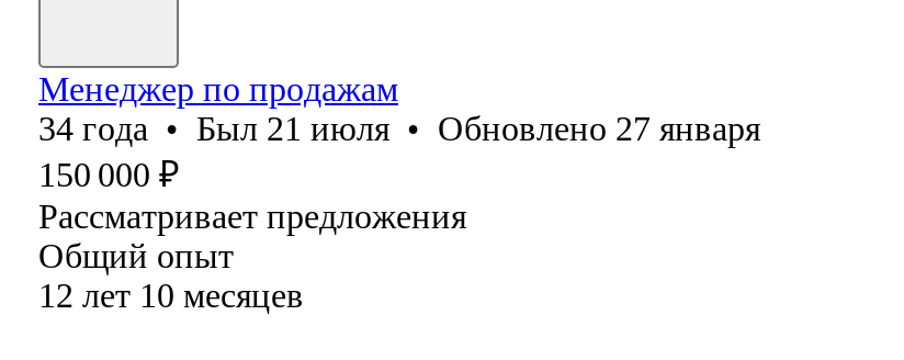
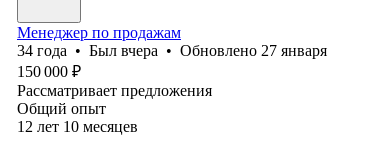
- 34 года • Был 21 июля • Обновлено 27 января
+ 34 года • Был вчера • Обновлено 27 января
